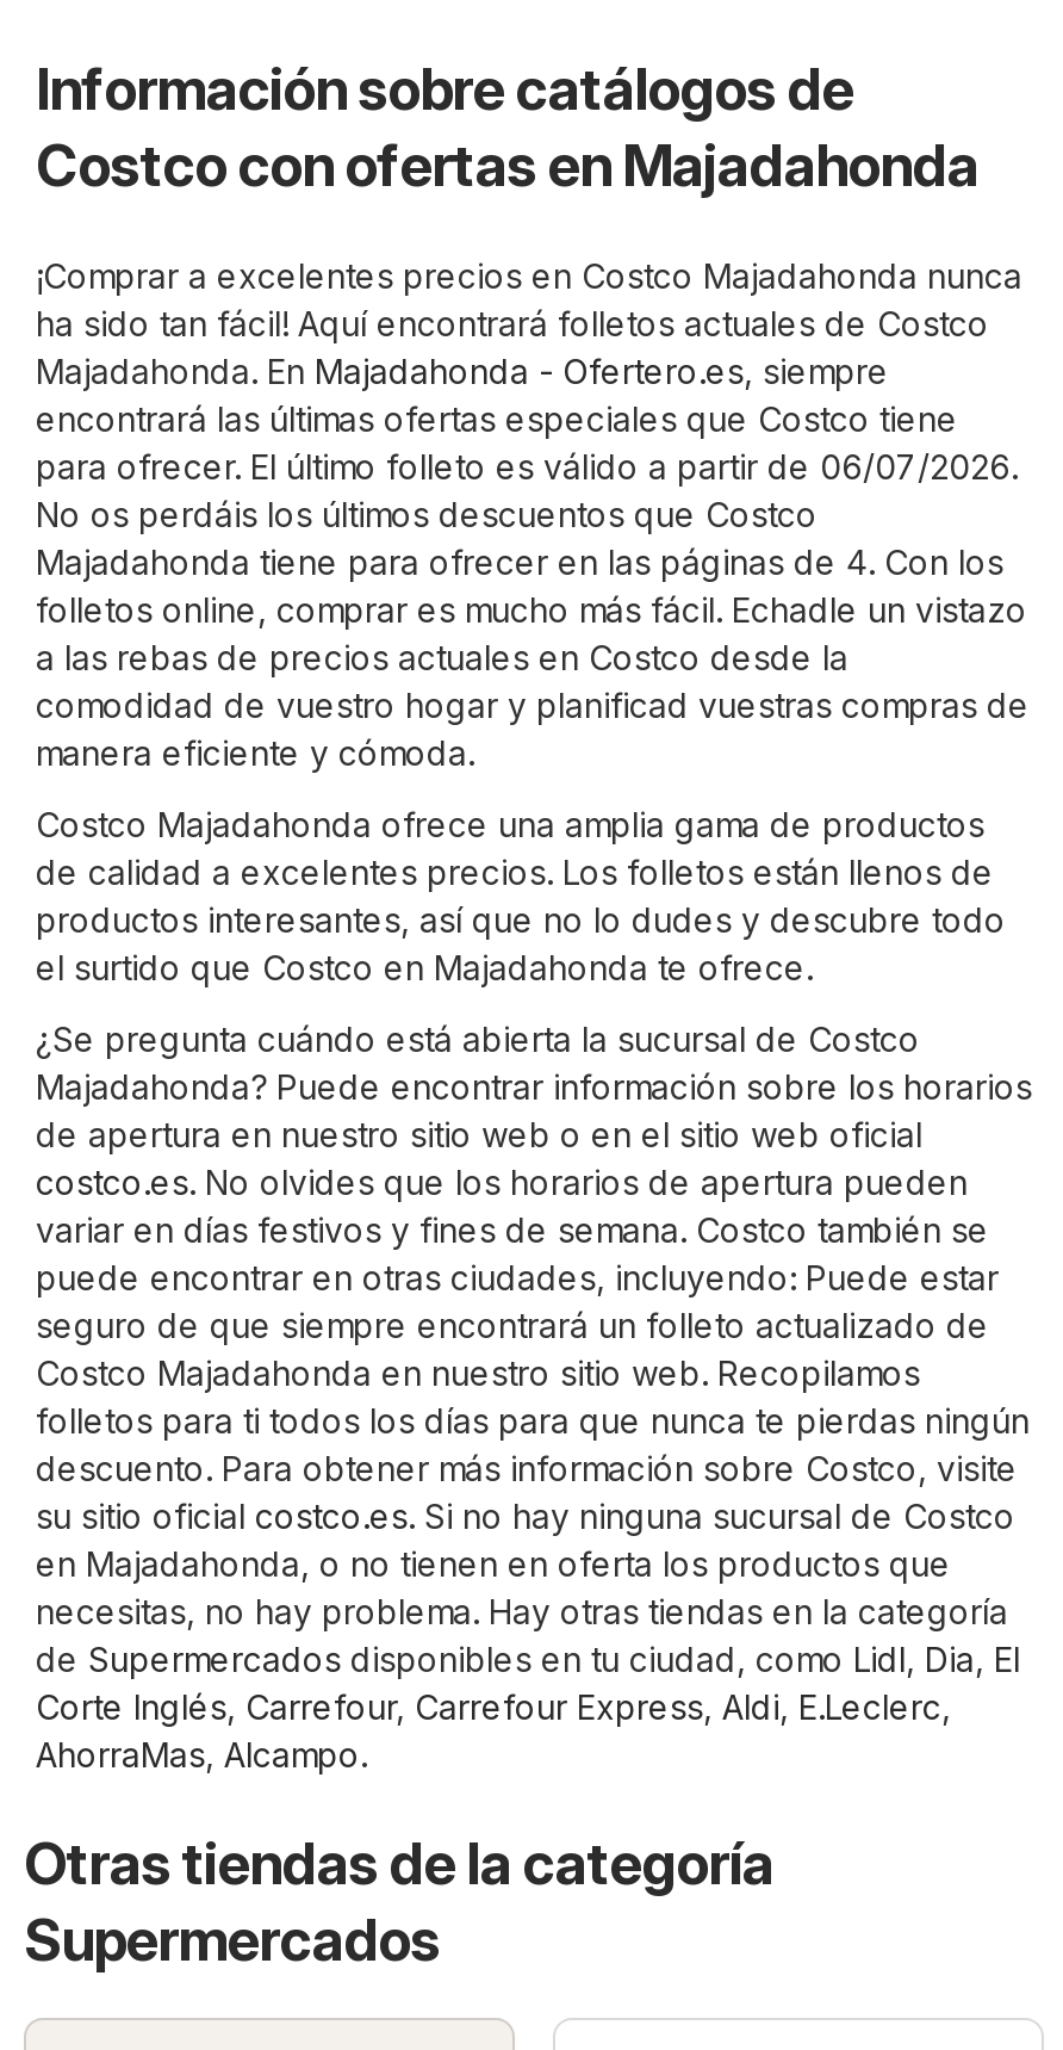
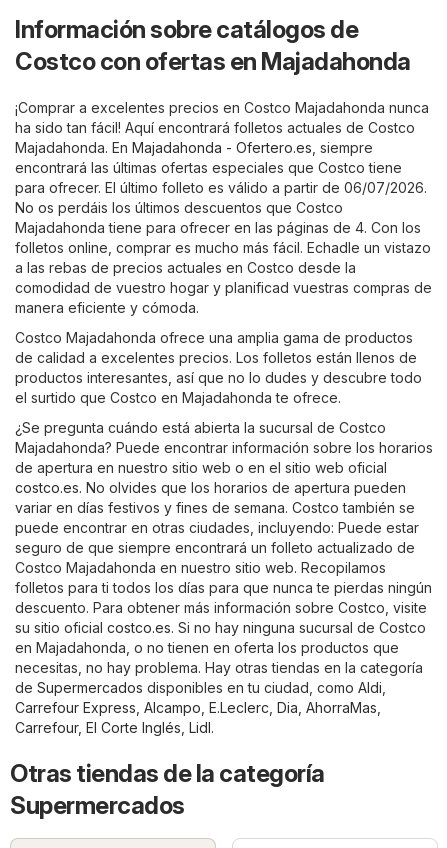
- de Supermercados disponibles en tu ciudad, como Lidl, Dia, El
- Corte Inglés, Carrefour, Carrefour Express, Aldi, E.Leclerc,
- AhorraMas, Alcampo.
+ de Supermercados disponibles en tu ciudad, como Aldi,
+ Carrefour Express, Alcampo, E.Leclerc, Dia, AhorraMas,
+ Carrefour, El Corte Inglés, Lidl.
